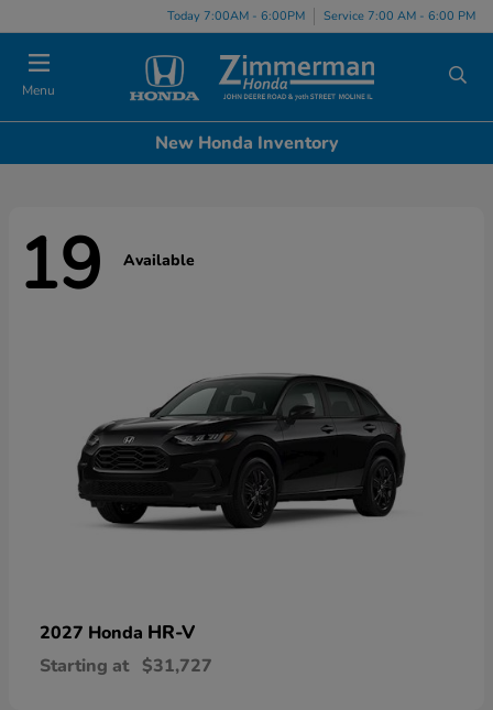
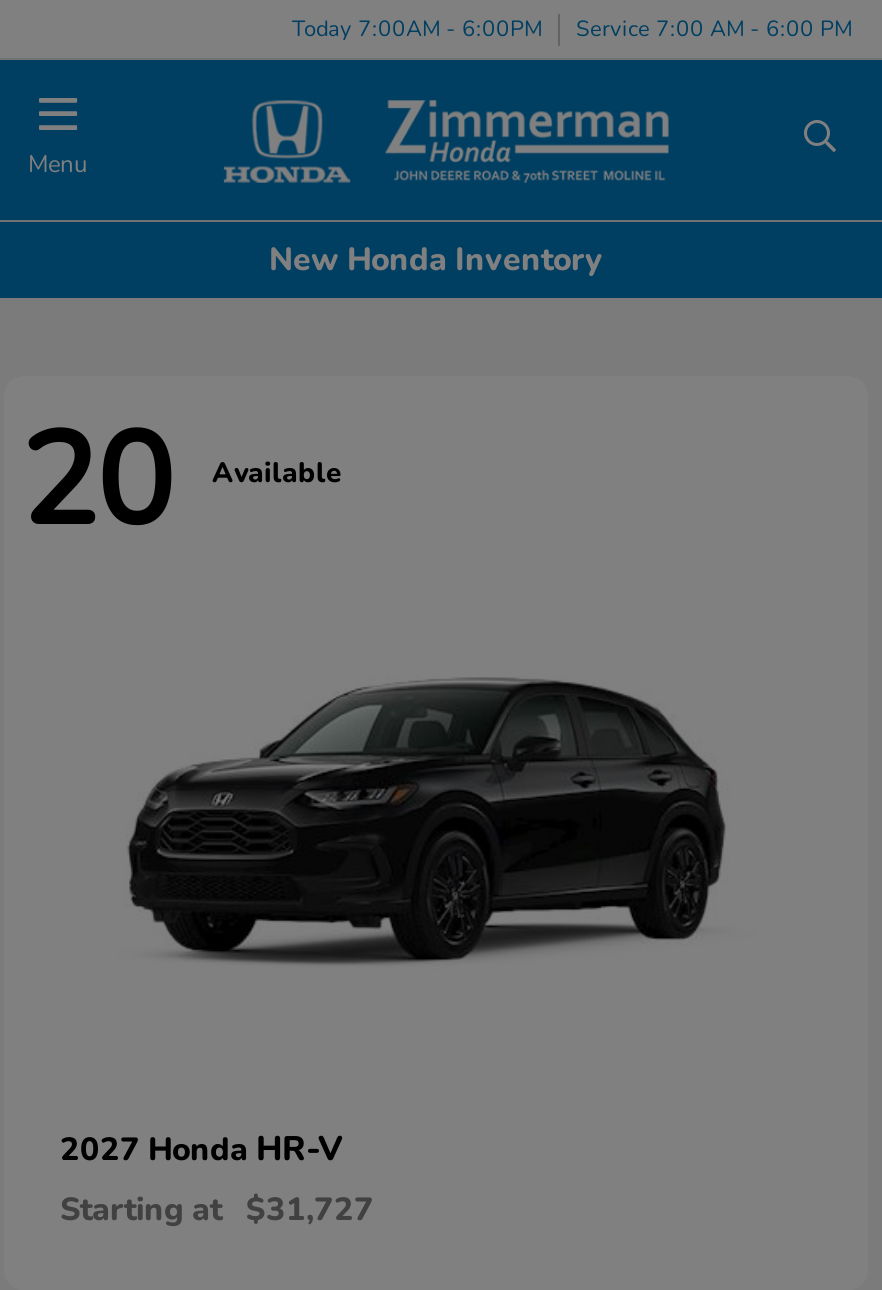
- 19 Available
+ 20 Available
